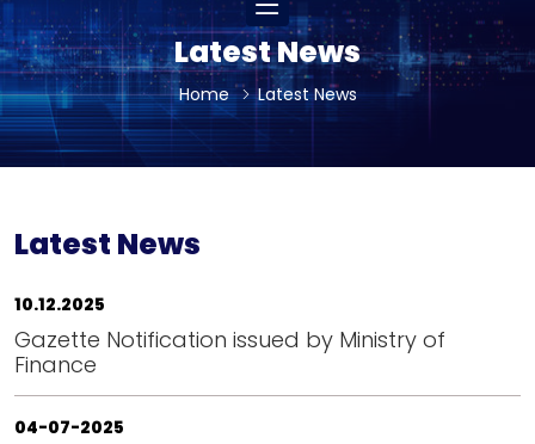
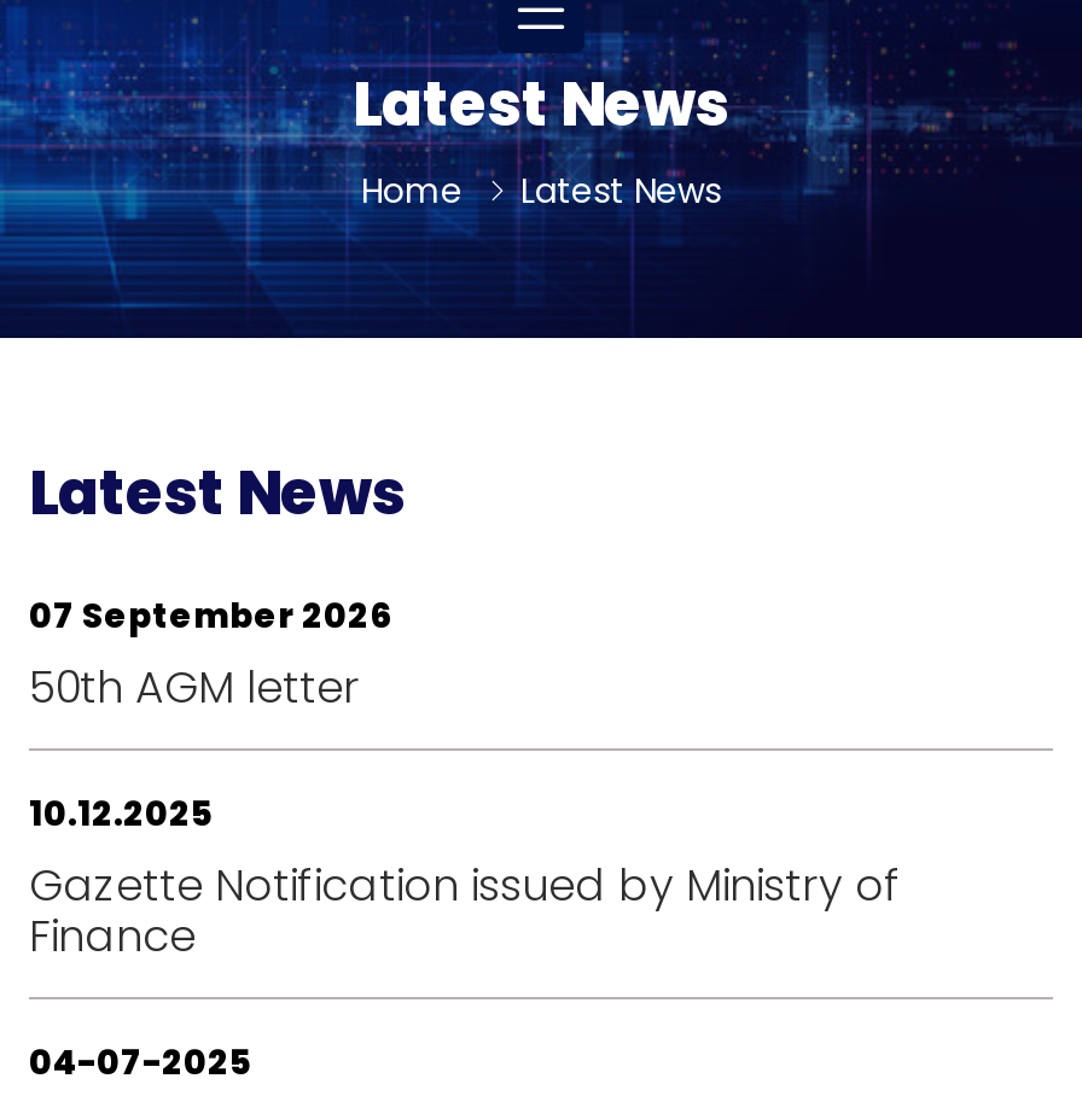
+ 07 September 2026
+ 50th AGM letter
